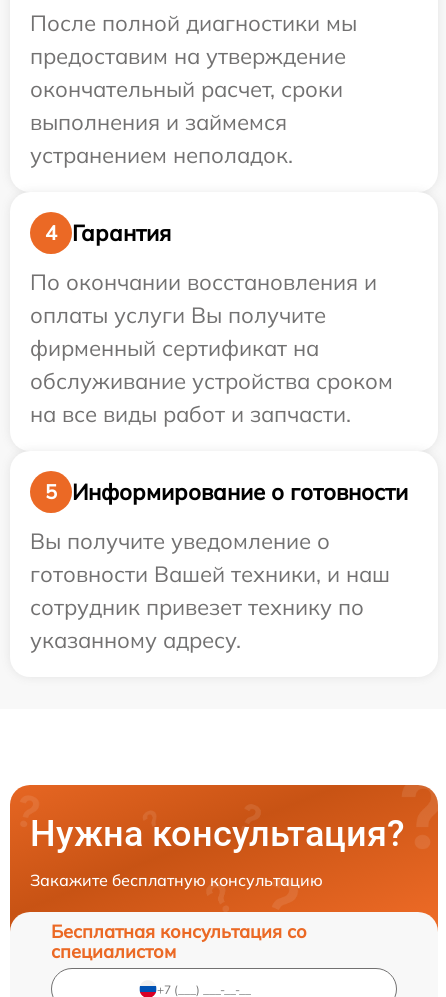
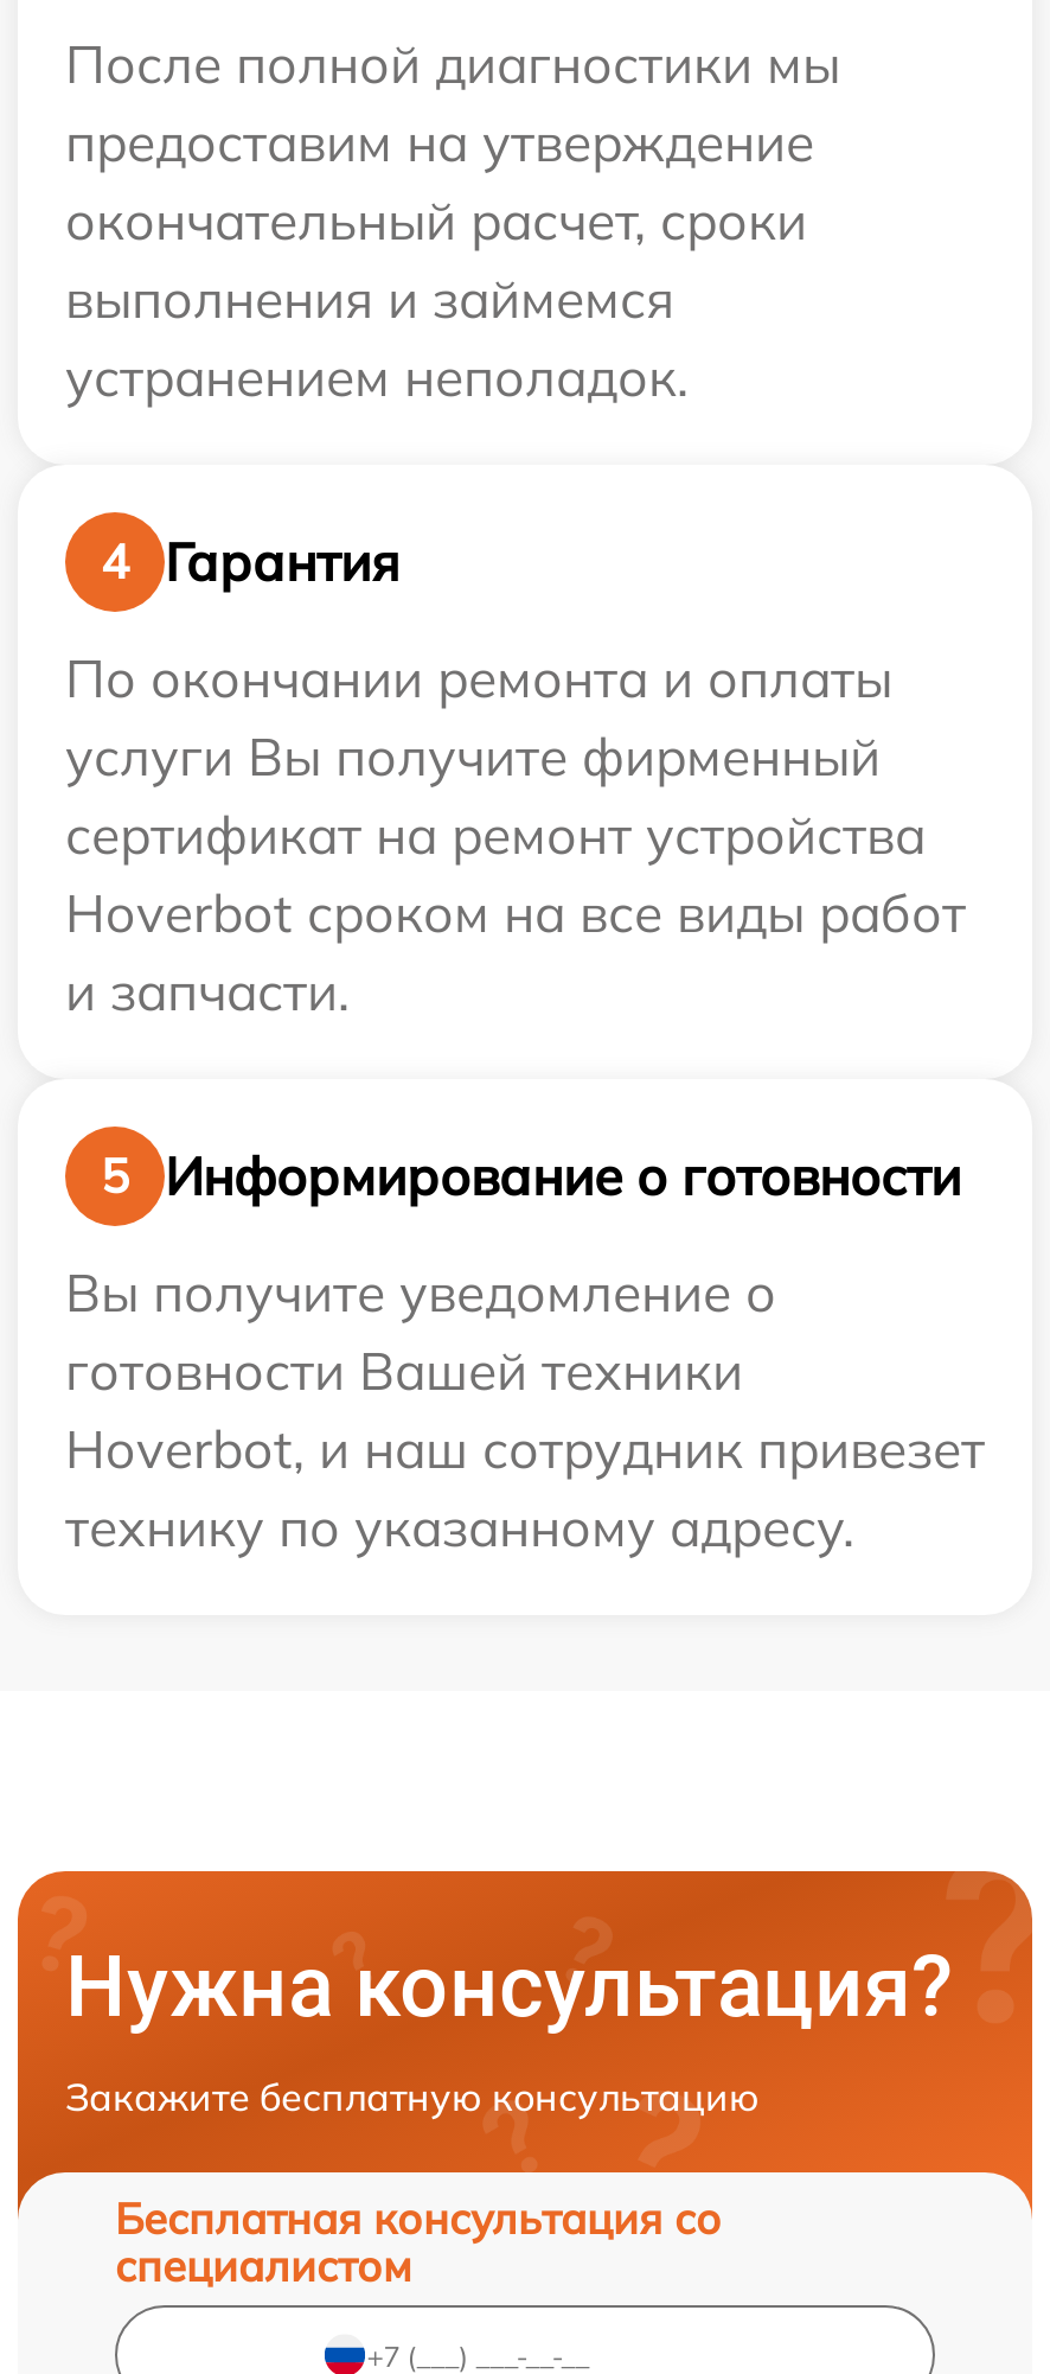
- По окончании восстановления и
- оплаты услуги Вы получите
- фирменный сертификат на
- обслуживание устройства сроком
- на все виды работ и запчасти.
+ По окончании ремонта и оплаты
+ услуги Вы получите фирменный
+ сертификат на ремонт устройства
+ Hoverbot сроком на все виды работ
+ и запчасти.

- готовности Вашей техники, и наш
- сотрудник привезет технику по
- указанному адресу.
+ готовности Вашей техники
+ Hoverbot, и наш сотрудник привезет
+ технику по указанному адресу.
